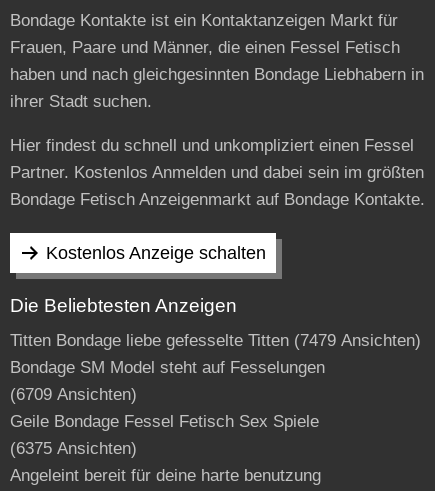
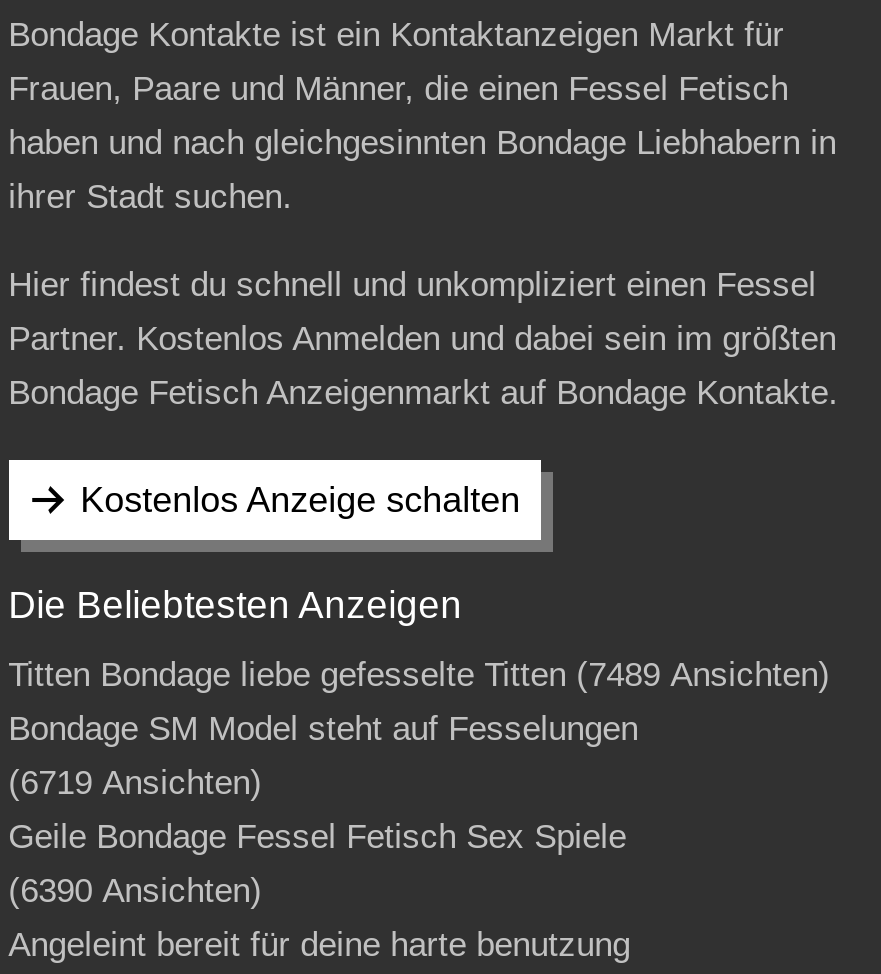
- Titten Bondage liebe gefesselte Titten (7479 Ansichten)
+ Titten Bondage liebe gefesselte Titten (7489 Ansichten)

- (6709 Ansichten)
+ (6719 Ansichten)

- (6375 Ansichten)
+ (6390 Ansichten)
